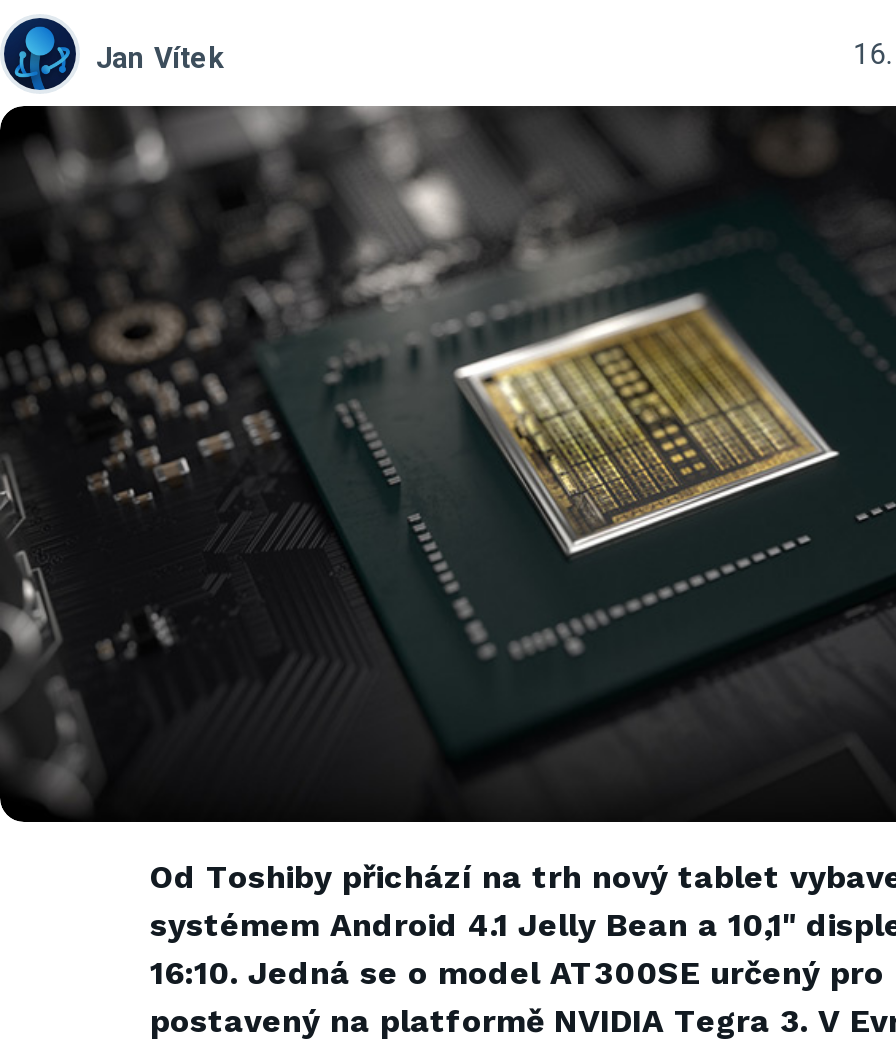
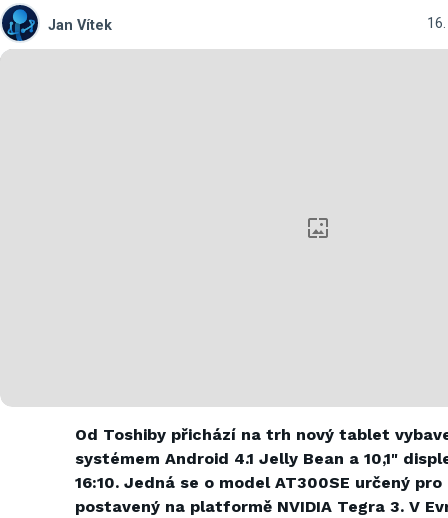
- [image]
